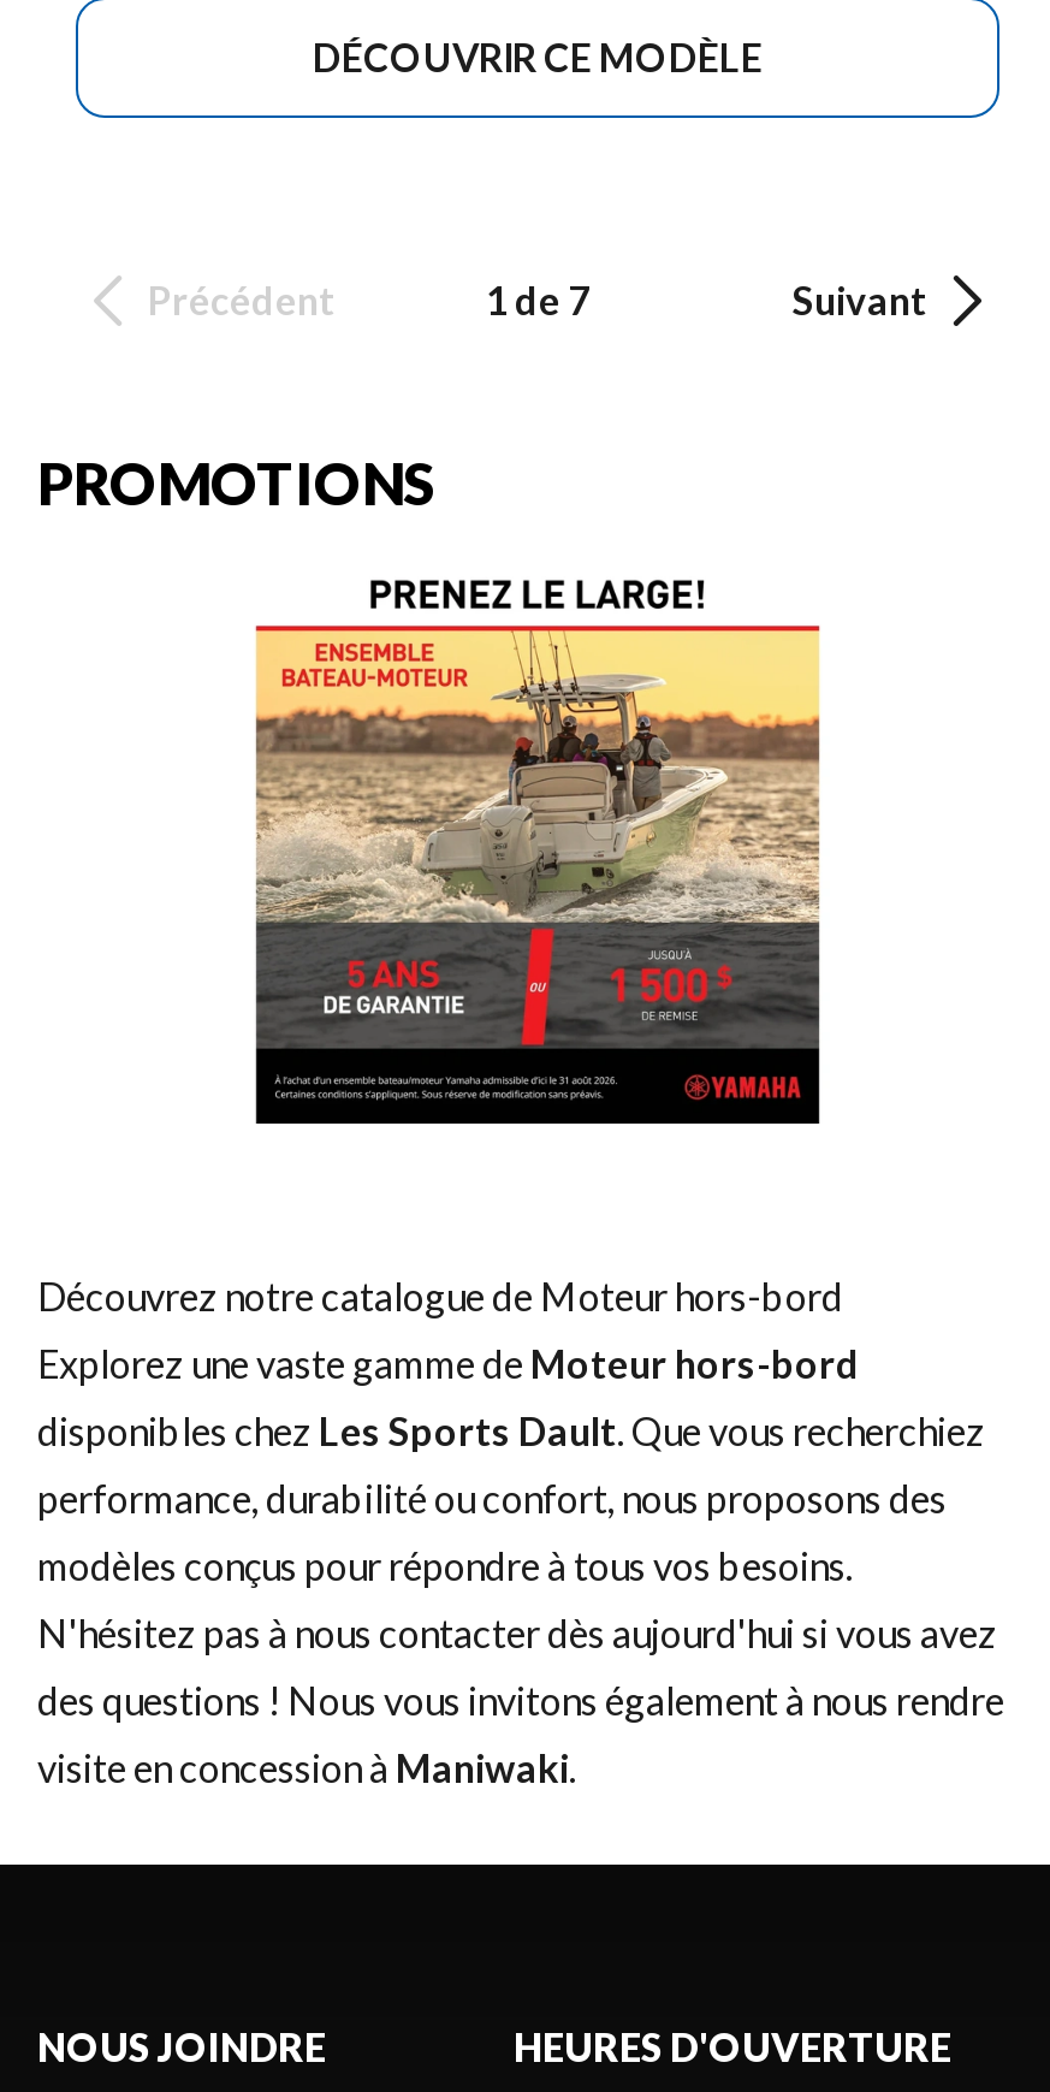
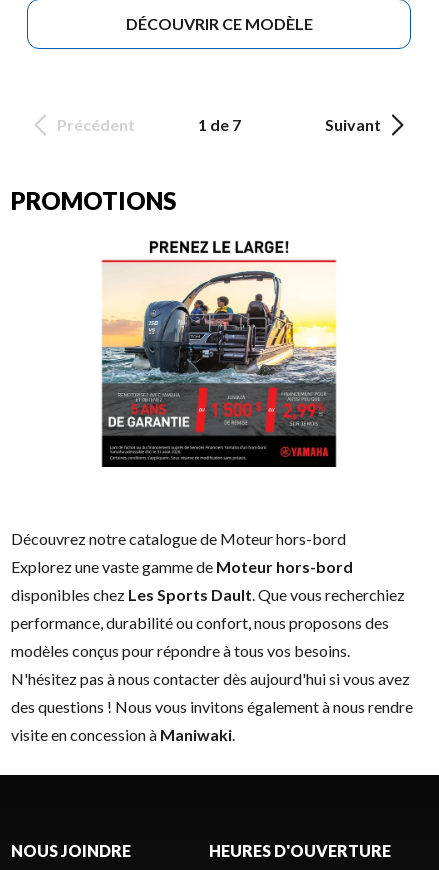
- [image]
+ [image]
